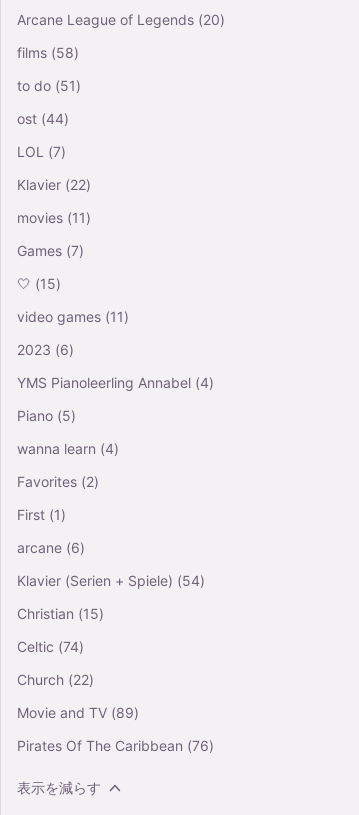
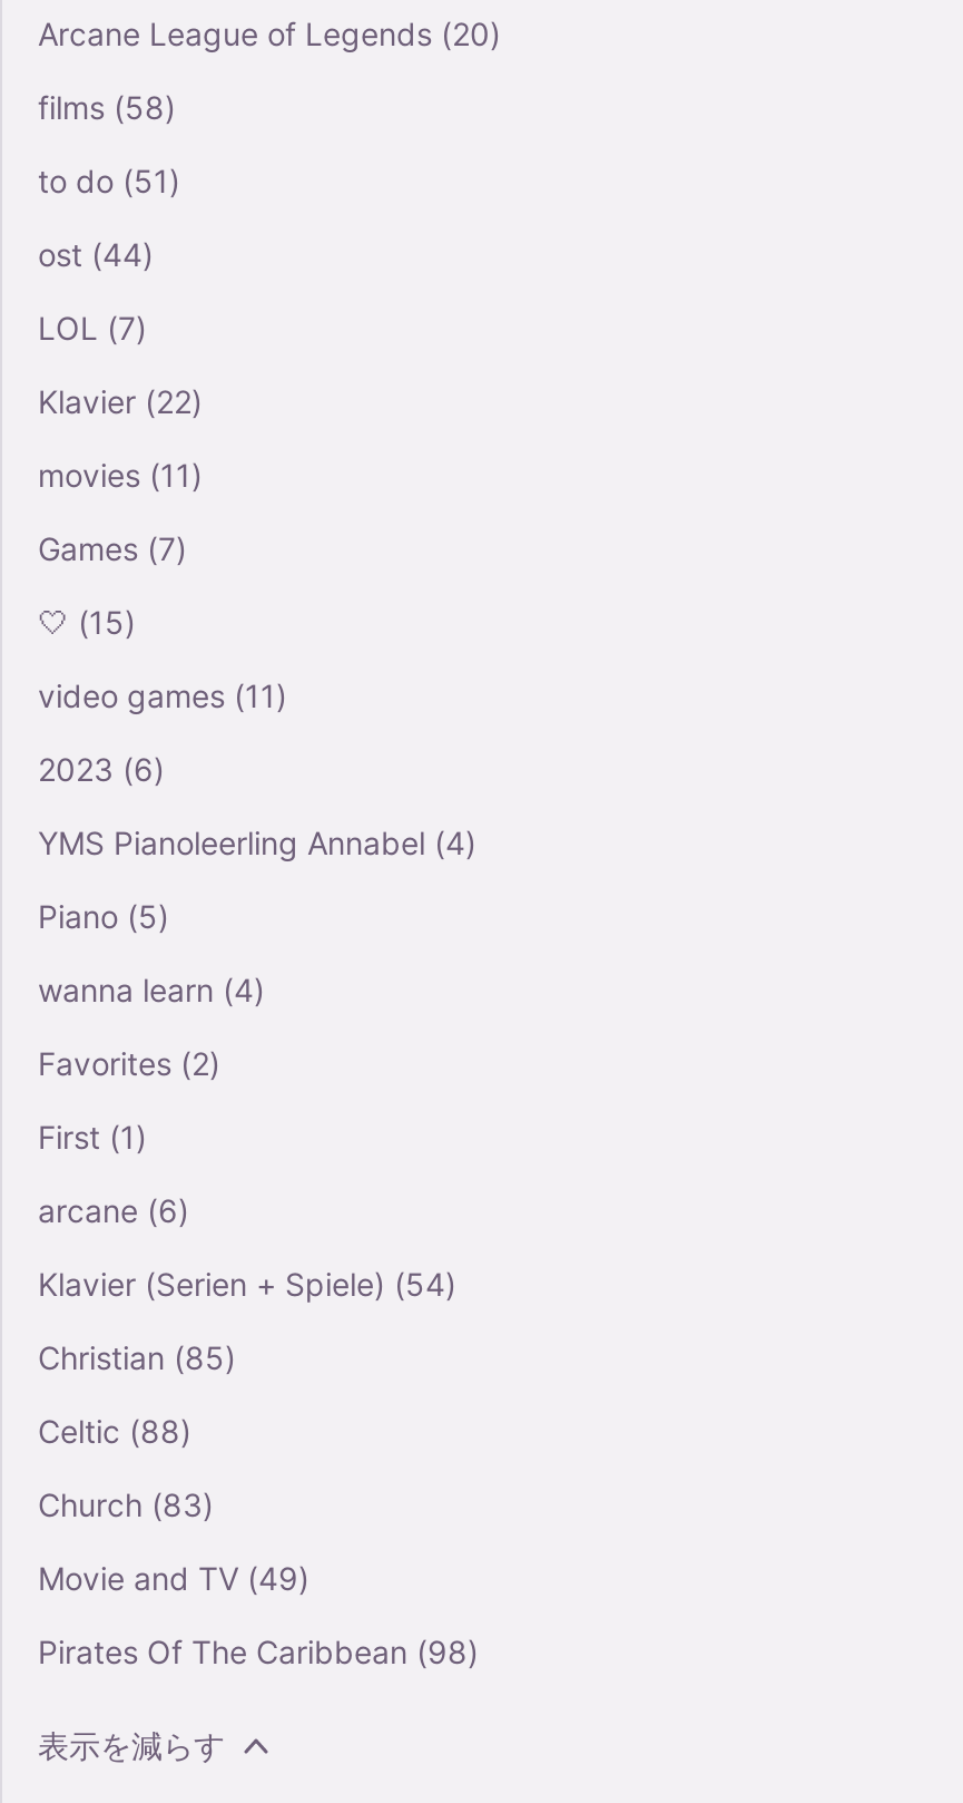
- Christian (15)
+ Christian (85)

- Celtic (74)
+ Celtic (88)

- Church (22)
+ Church (83)

- Movie and TV (89)
+ Movie and TV (49)

- Pirates Of The Caribbean (76)
+ Pirates Of The Caribbean (98)
